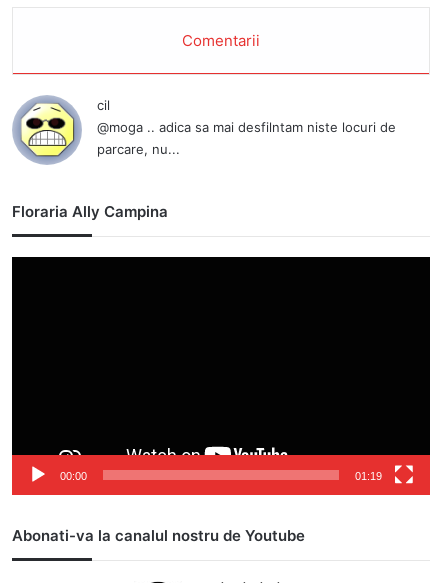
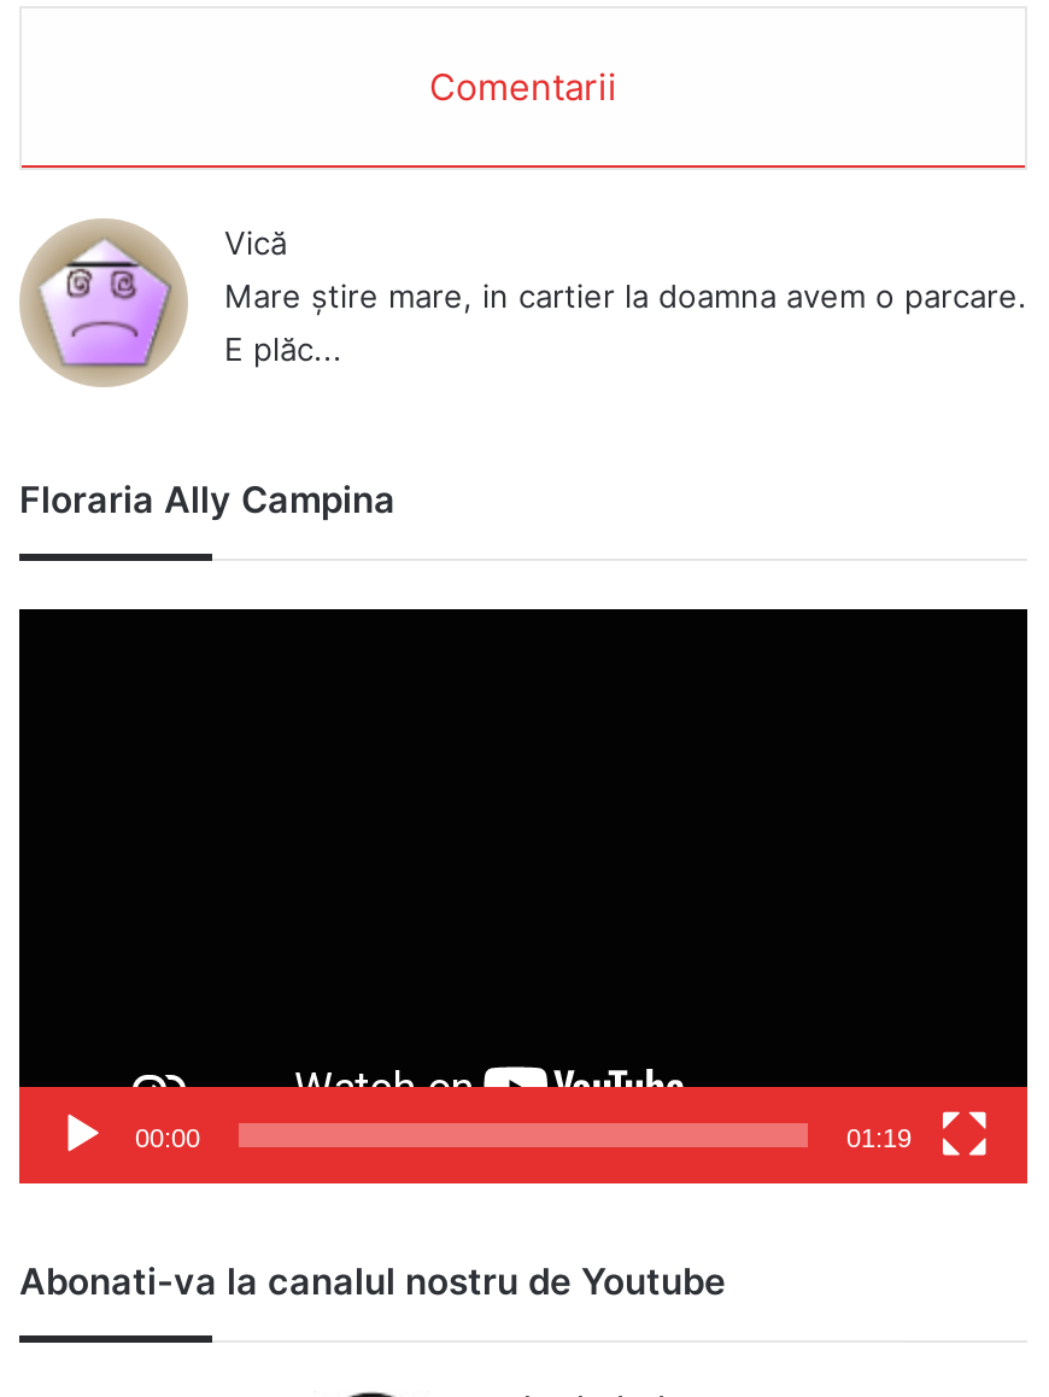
- [image]
- cil
- @moga .. adica sa mai desfilntam niste locuri de
- parcare, nu...
+ [image]
+ Vică
+ Mare știre mare, in cartier la doamna avem o parcare.
+ E plăc...
